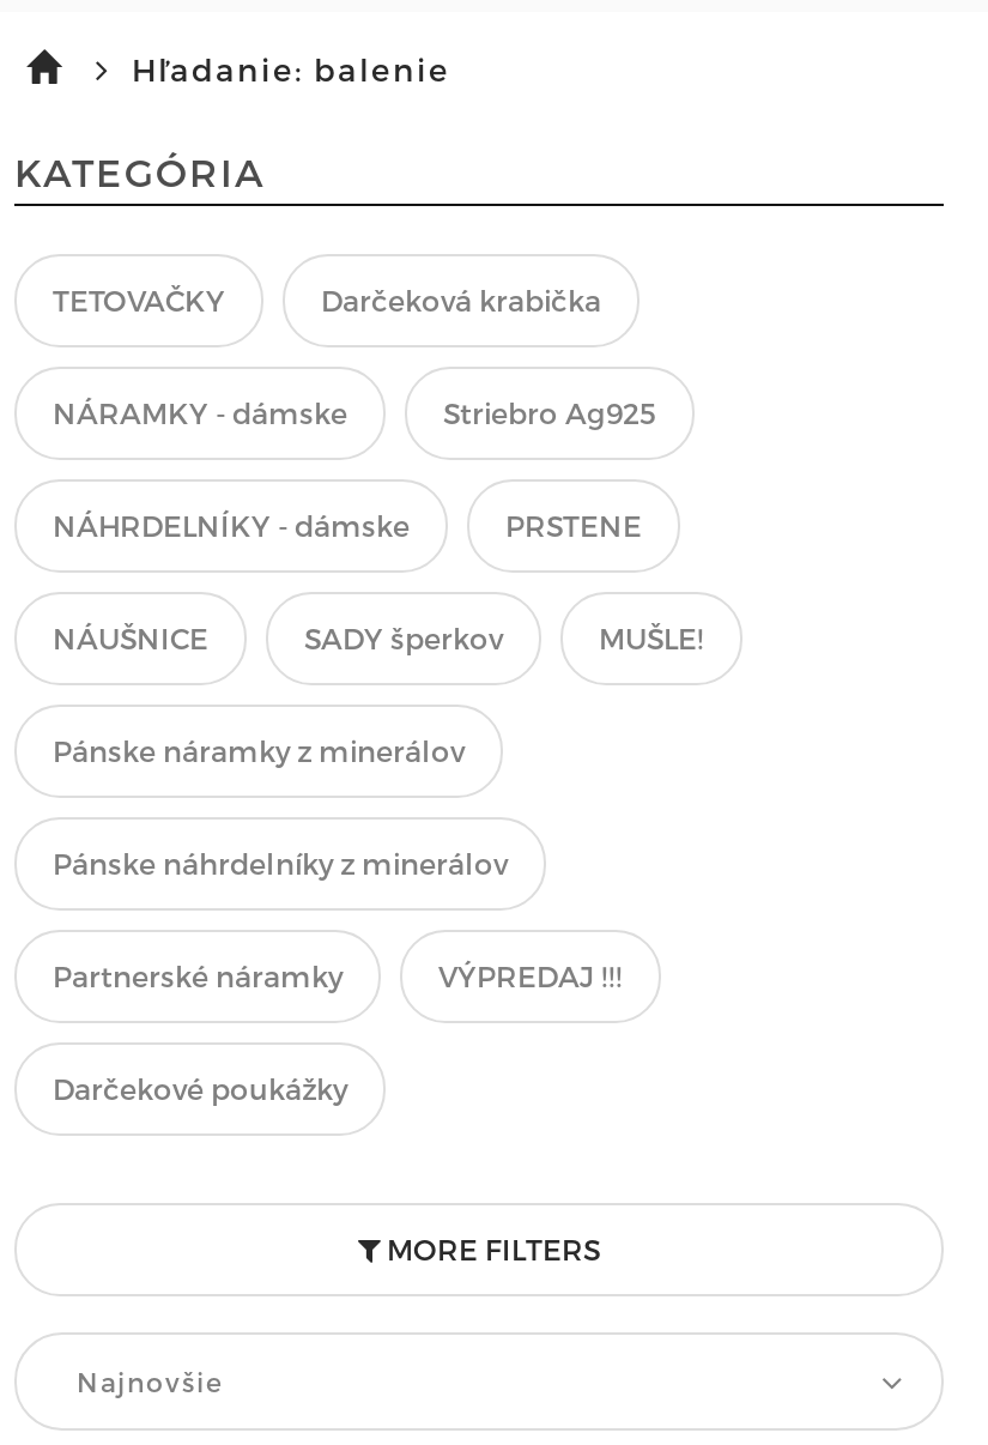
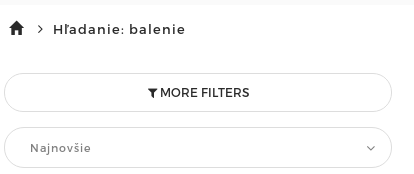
- KATEGÓRIA
- TETOVAČKY
- Darčeková krabička
- NÁRAMKY - dámske
- Striebro Ag925
- NÁHRDELNÍKY - dámske
- PRSTENE
- NÁUŠNICE
- SADY šperkov
- MUŠLE!
- Pánske náramky z minerálov
- Pánske náhrdelníky z minerálov
- Partnerské náramky
- VÝPREDAJ !!!
- Darčekové poukážky
